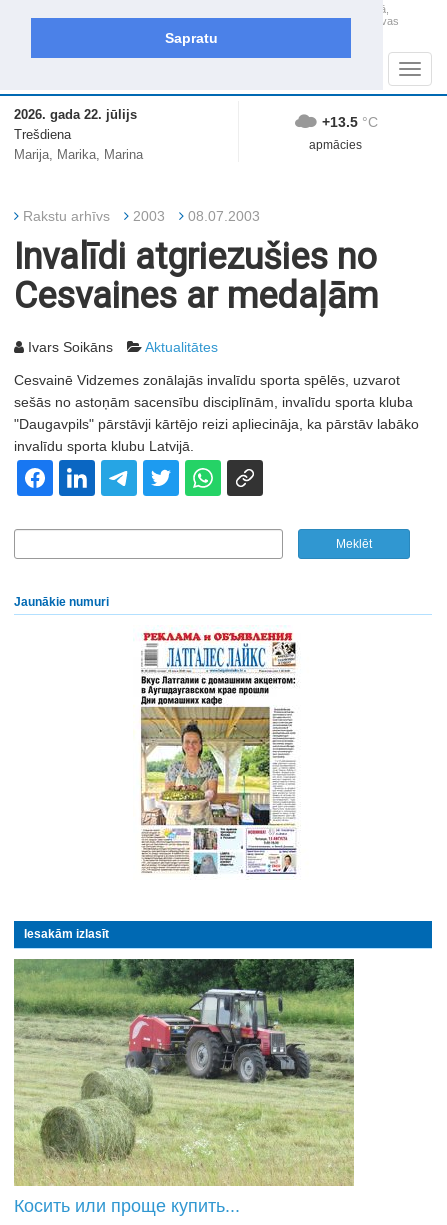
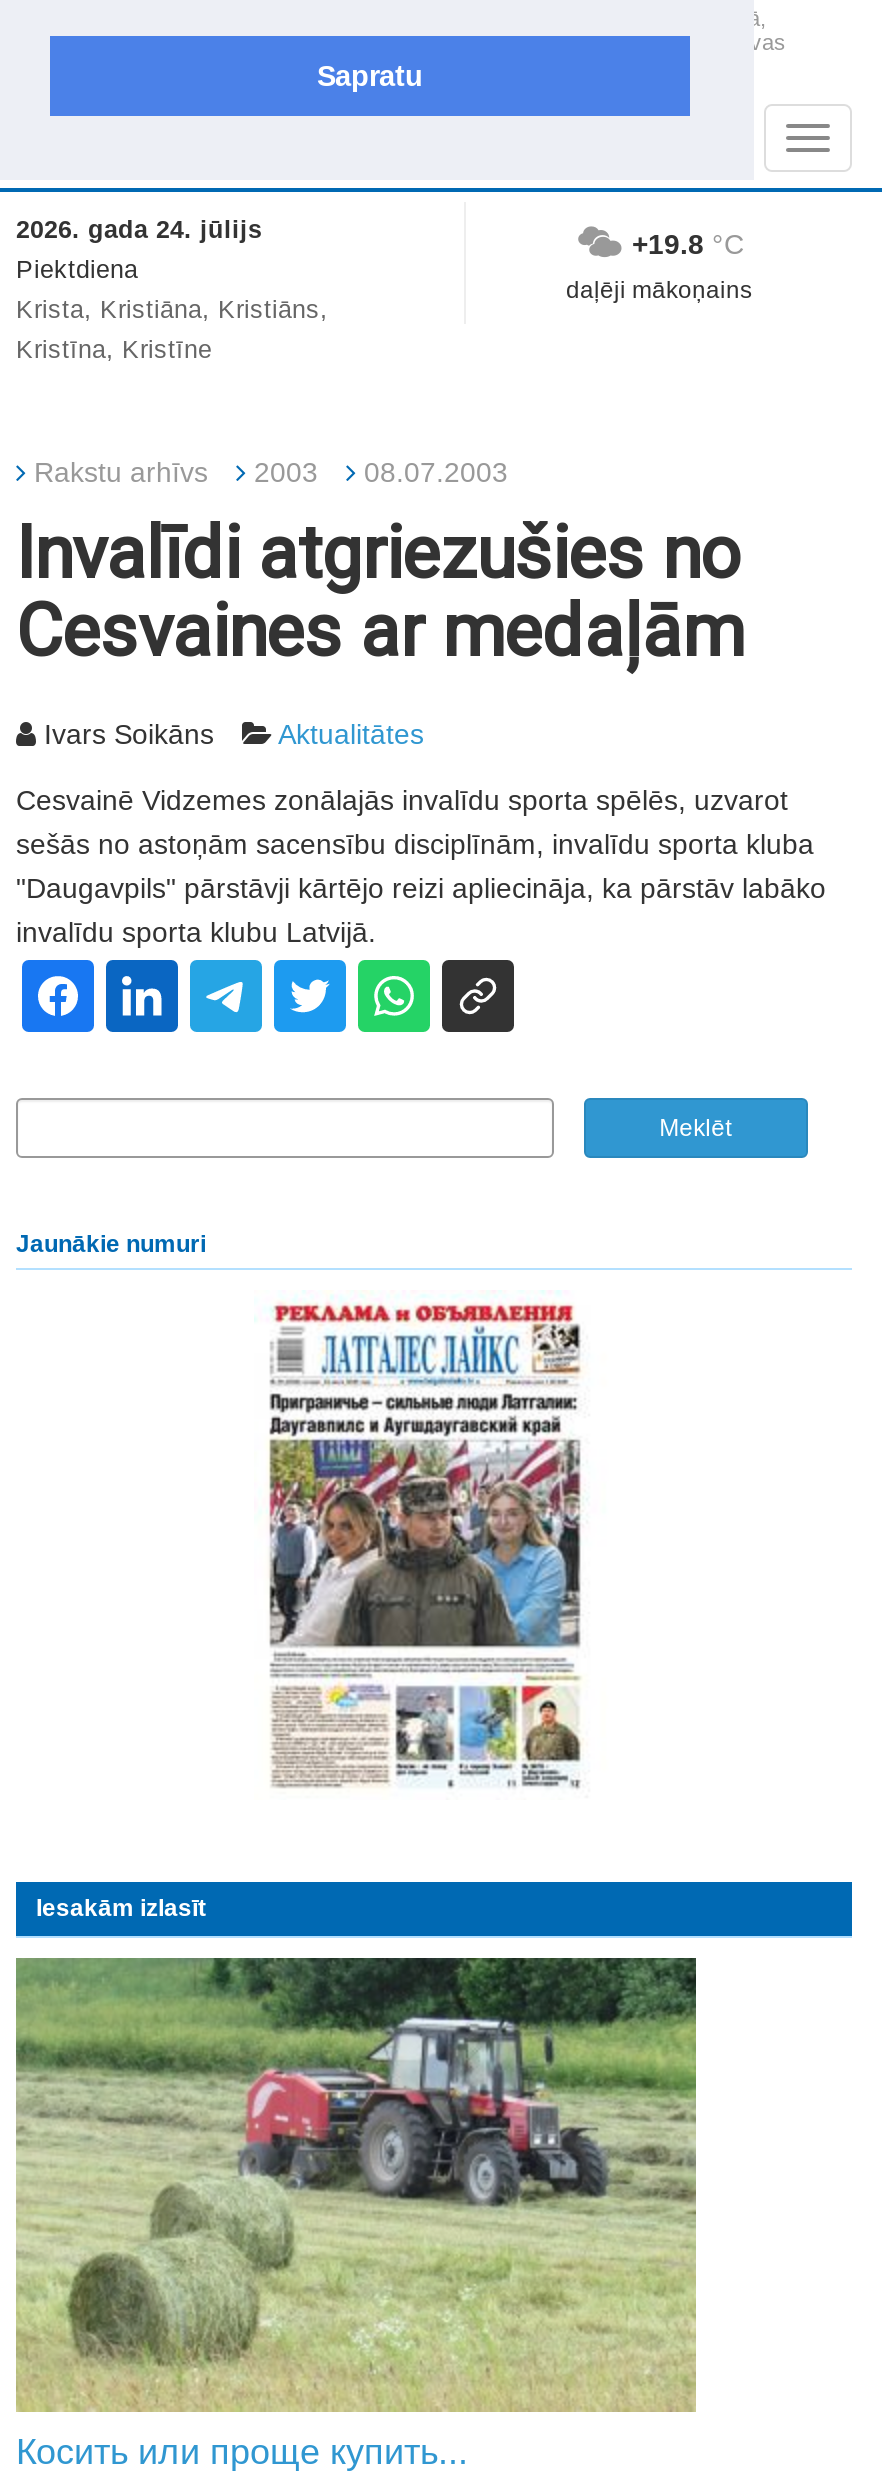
- 2026. gada 22. jūlijs
- Trešdiena
- Marija, Marika, Marina
+ 2026. gada 24. jūlijs
+ Piektdiena
+ Krista, Kristiāna, Kristiāns,
+ Kristīna, Kristīne

- +13.5 °C
+ +19.8 °C

- apmācies
+ daļēji mākoņains

- [image]
+ [image]
